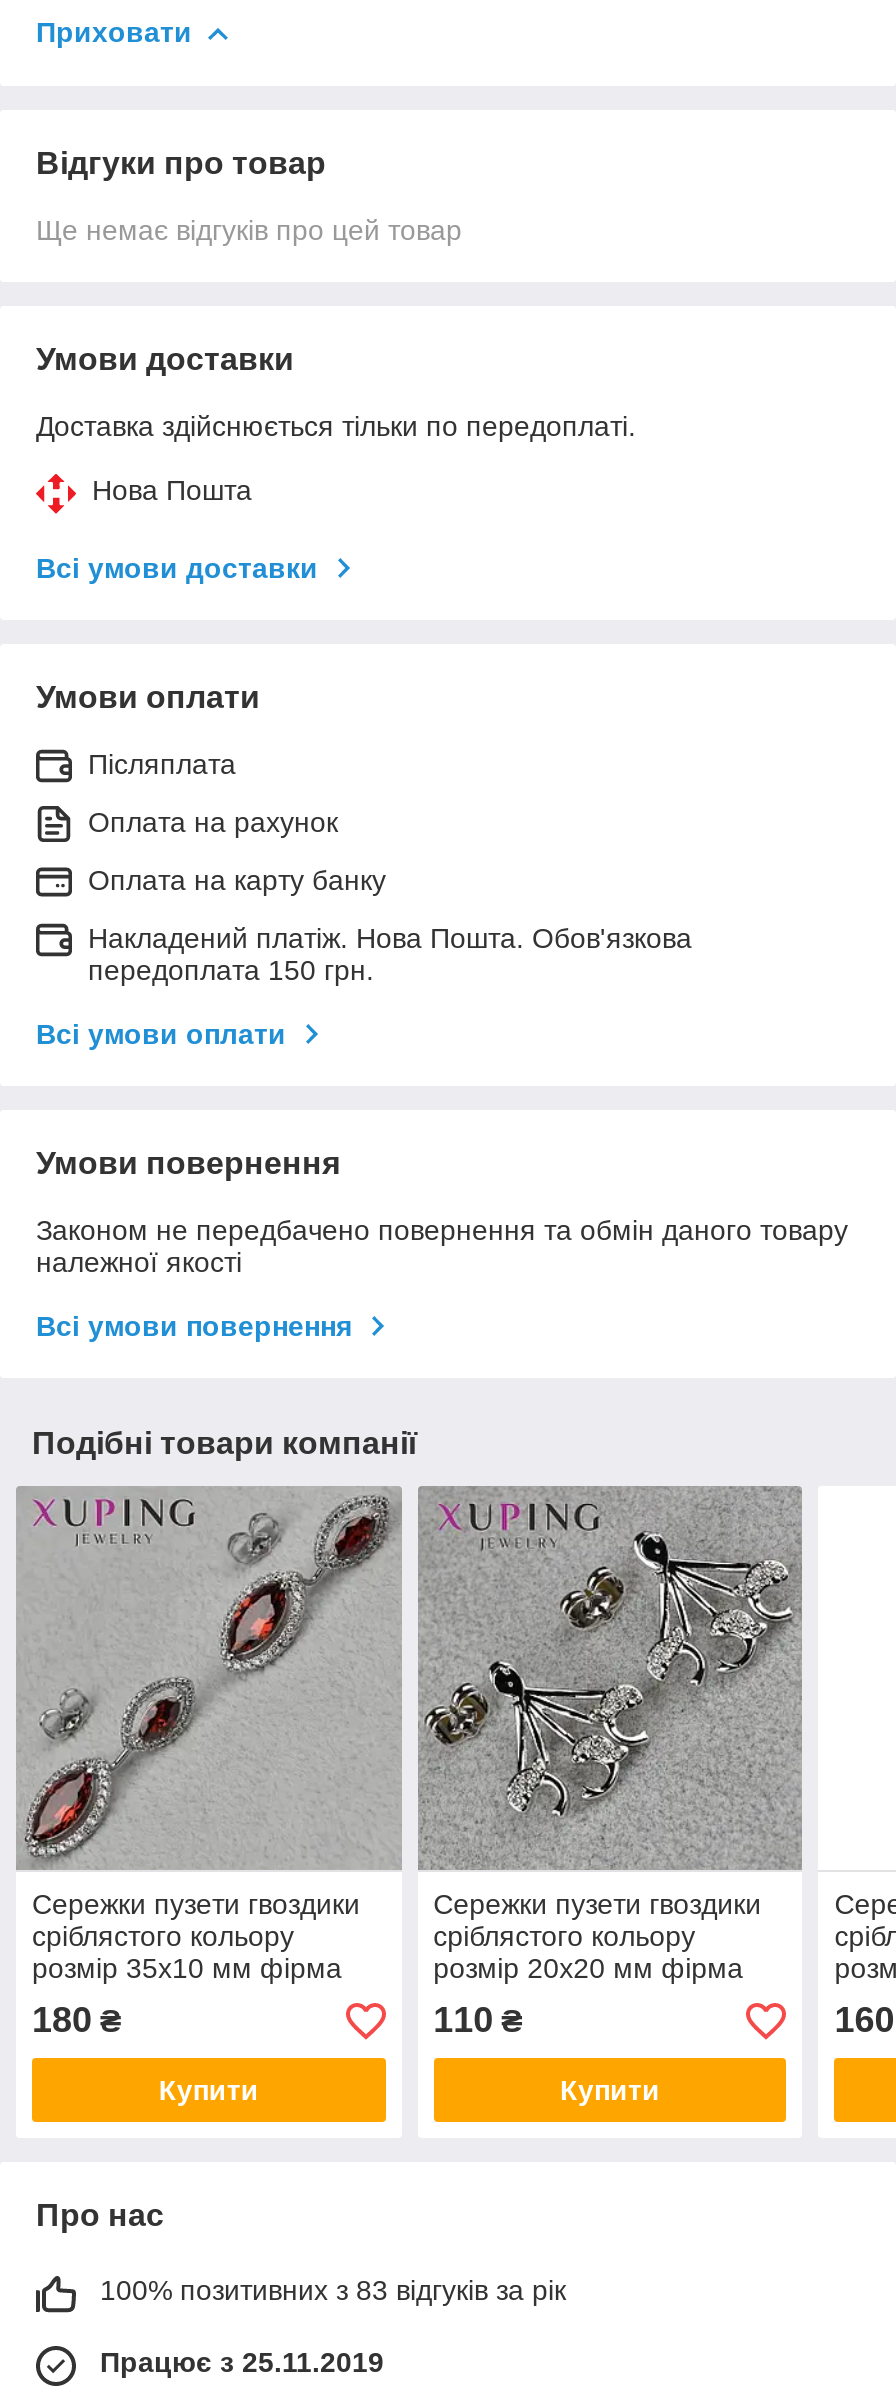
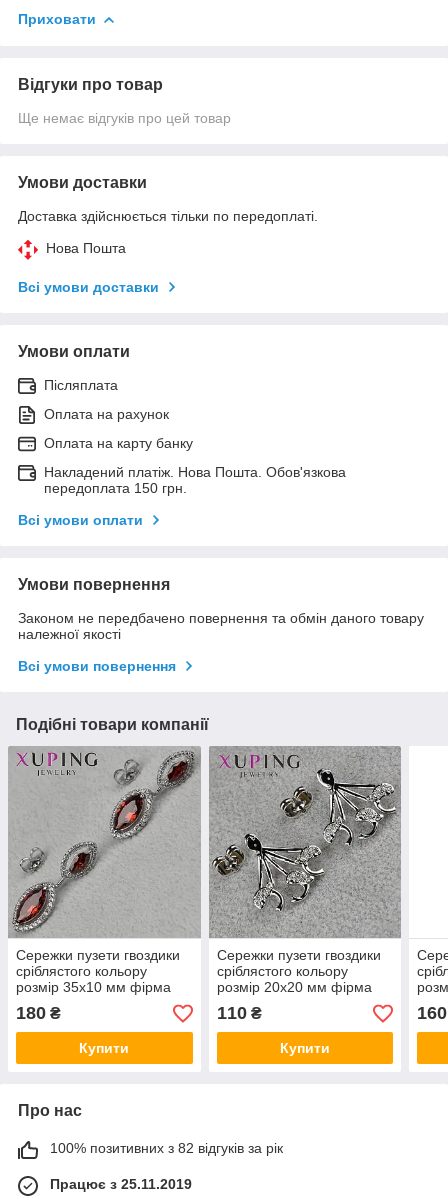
- 100% позитивних з 83 відгуків за рік
+ 100% позитивних з 82 відгуків за рік
